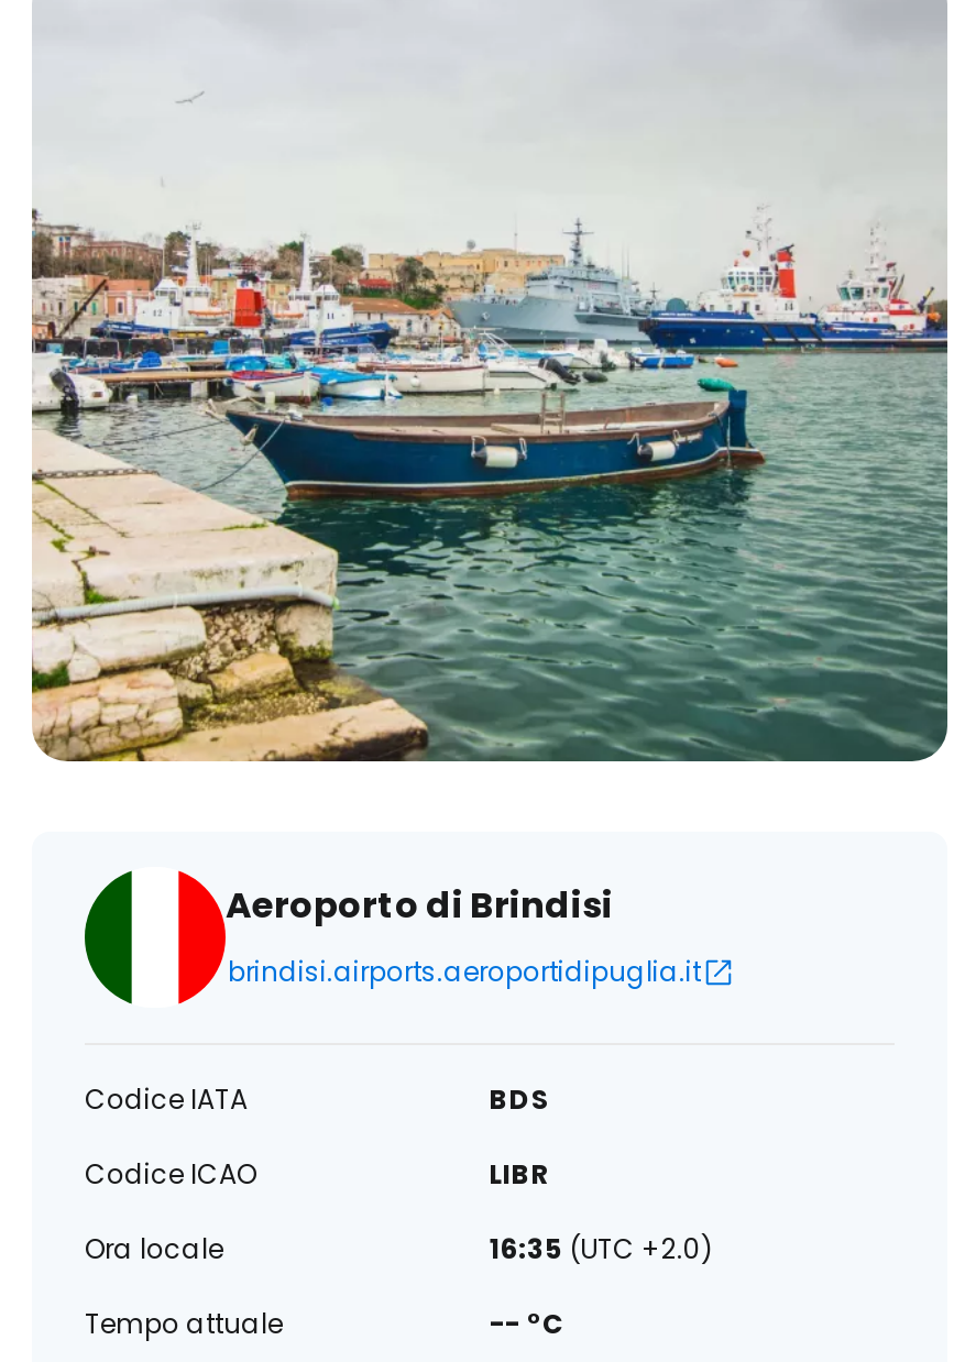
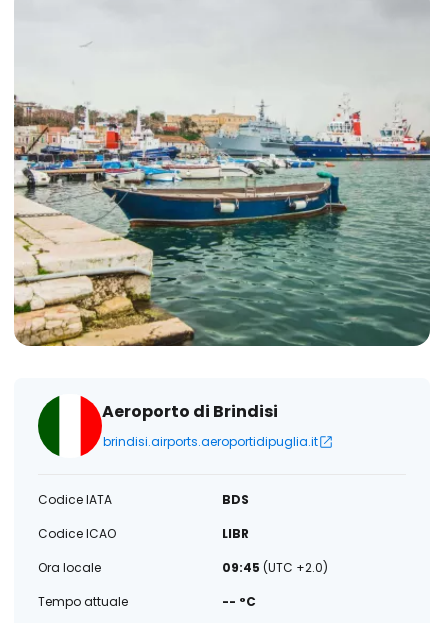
- 16:35 (UTC +2.0)
+ 09:45 (UTC +2.0)
